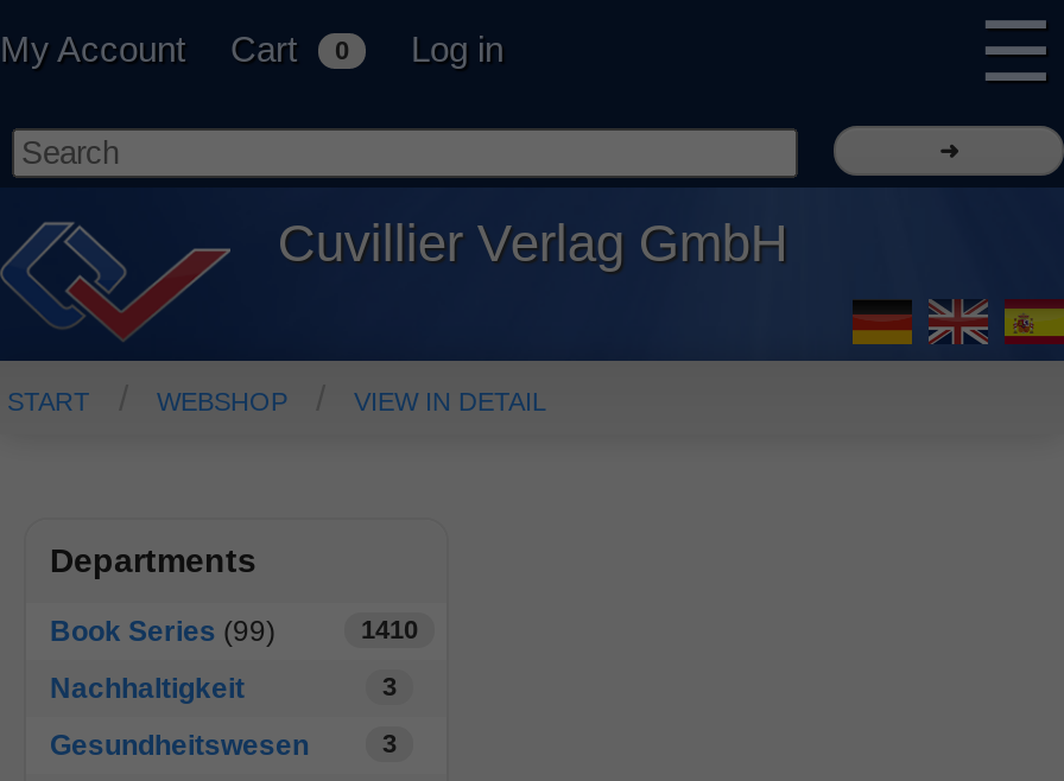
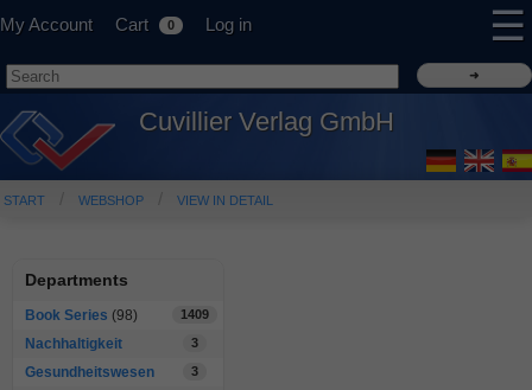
- Book Series (99)
+ Book Series (98)

- 1410
+ 1409
